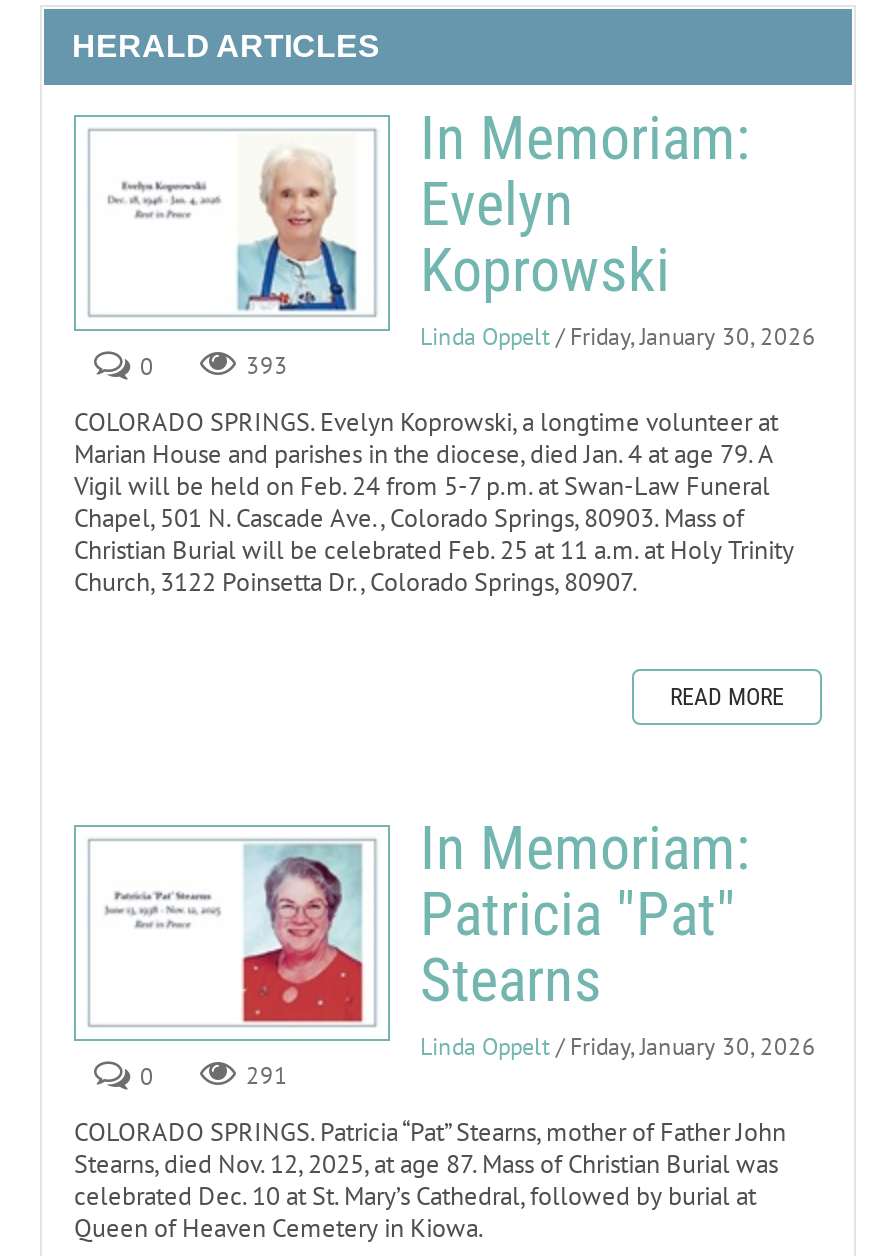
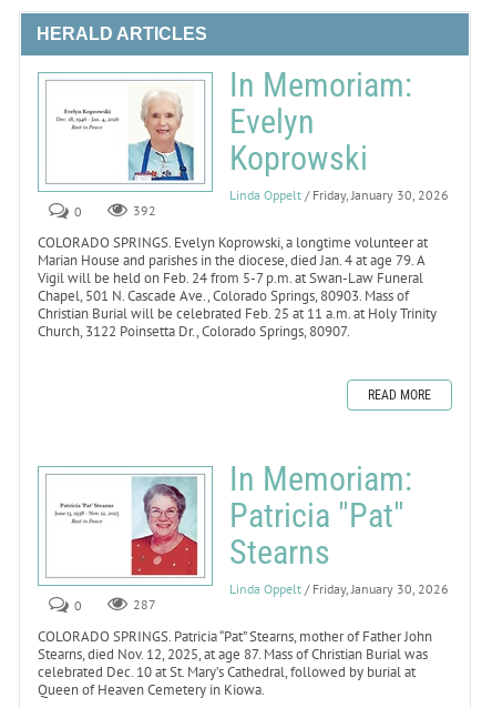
- 393
+ 392

- 291
+ 287
